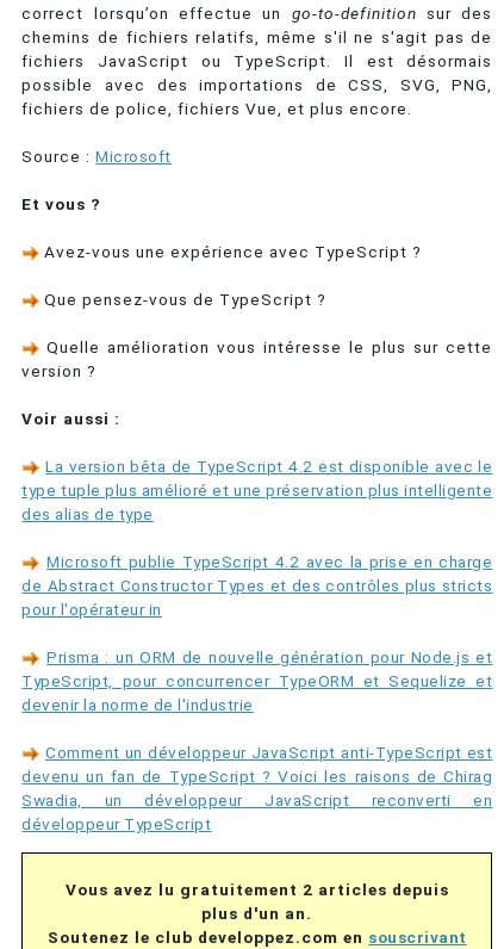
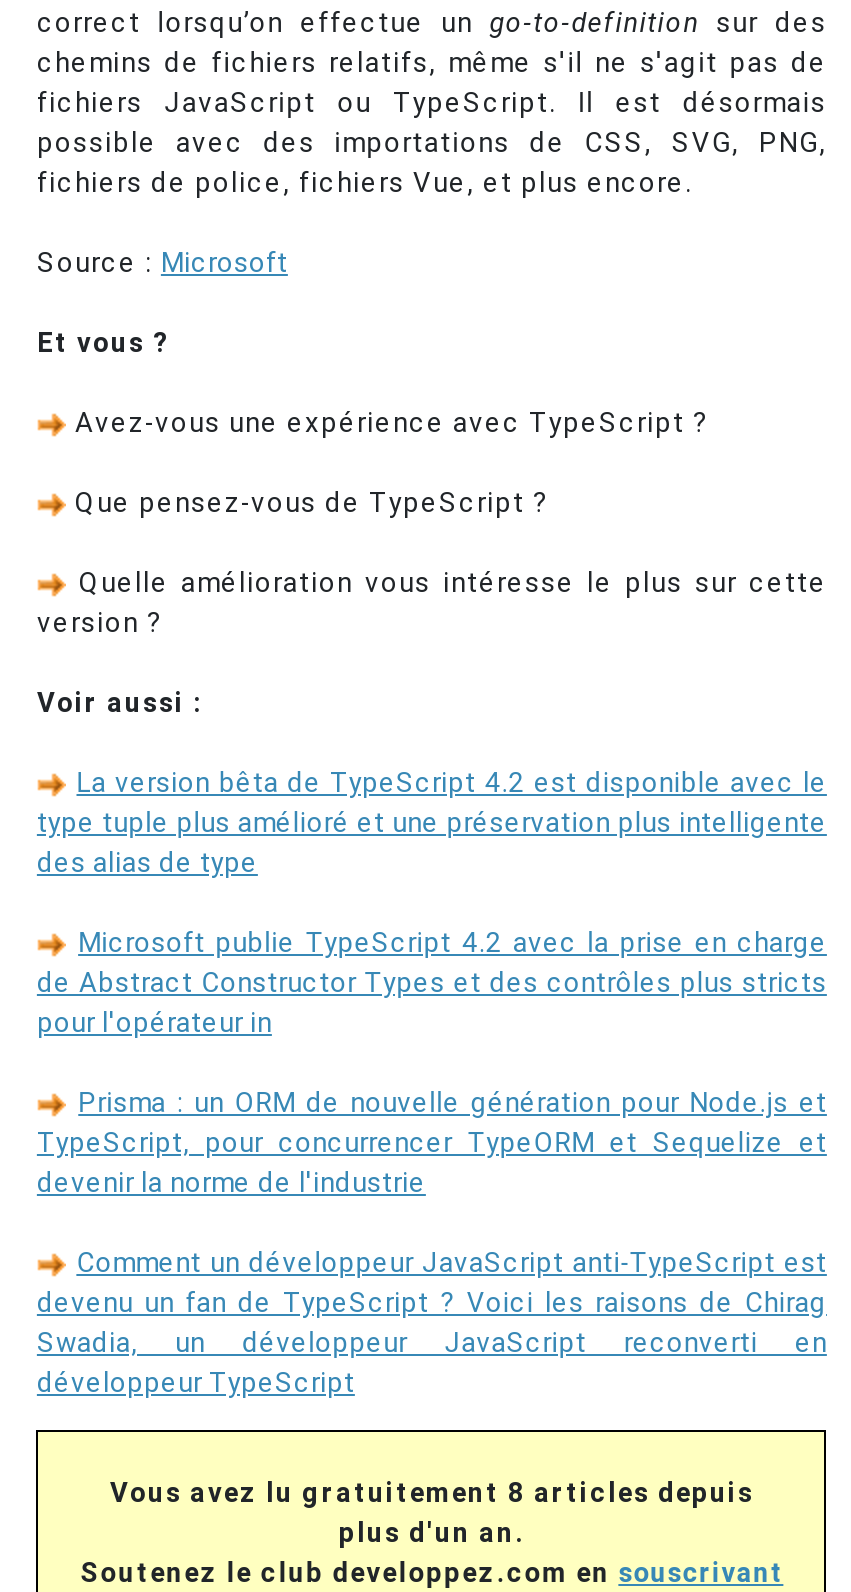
- Vous avez lu gratuitement 2 articles depuis
+ Vous avez lu gratuitement 8 articles depuis
